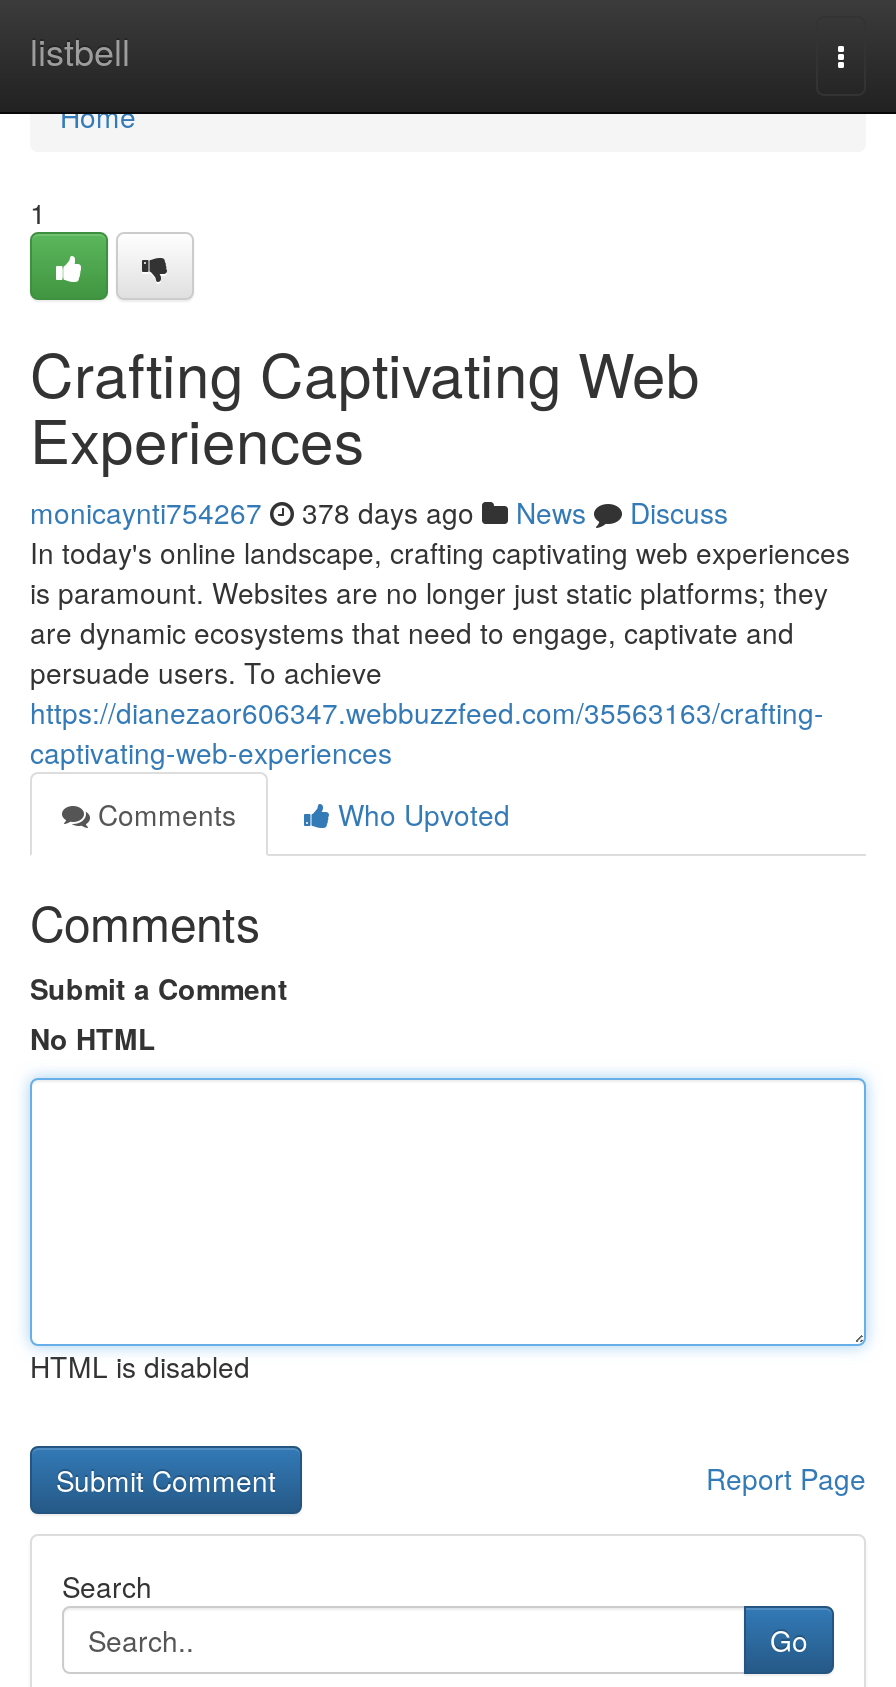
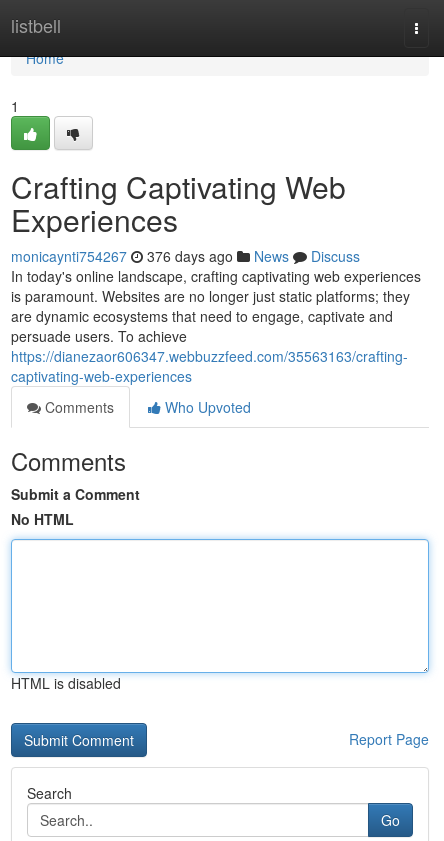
- monicaynti754267 378 days ago News Discuss
+ monicaynti754267 376 days ago News Discuss
